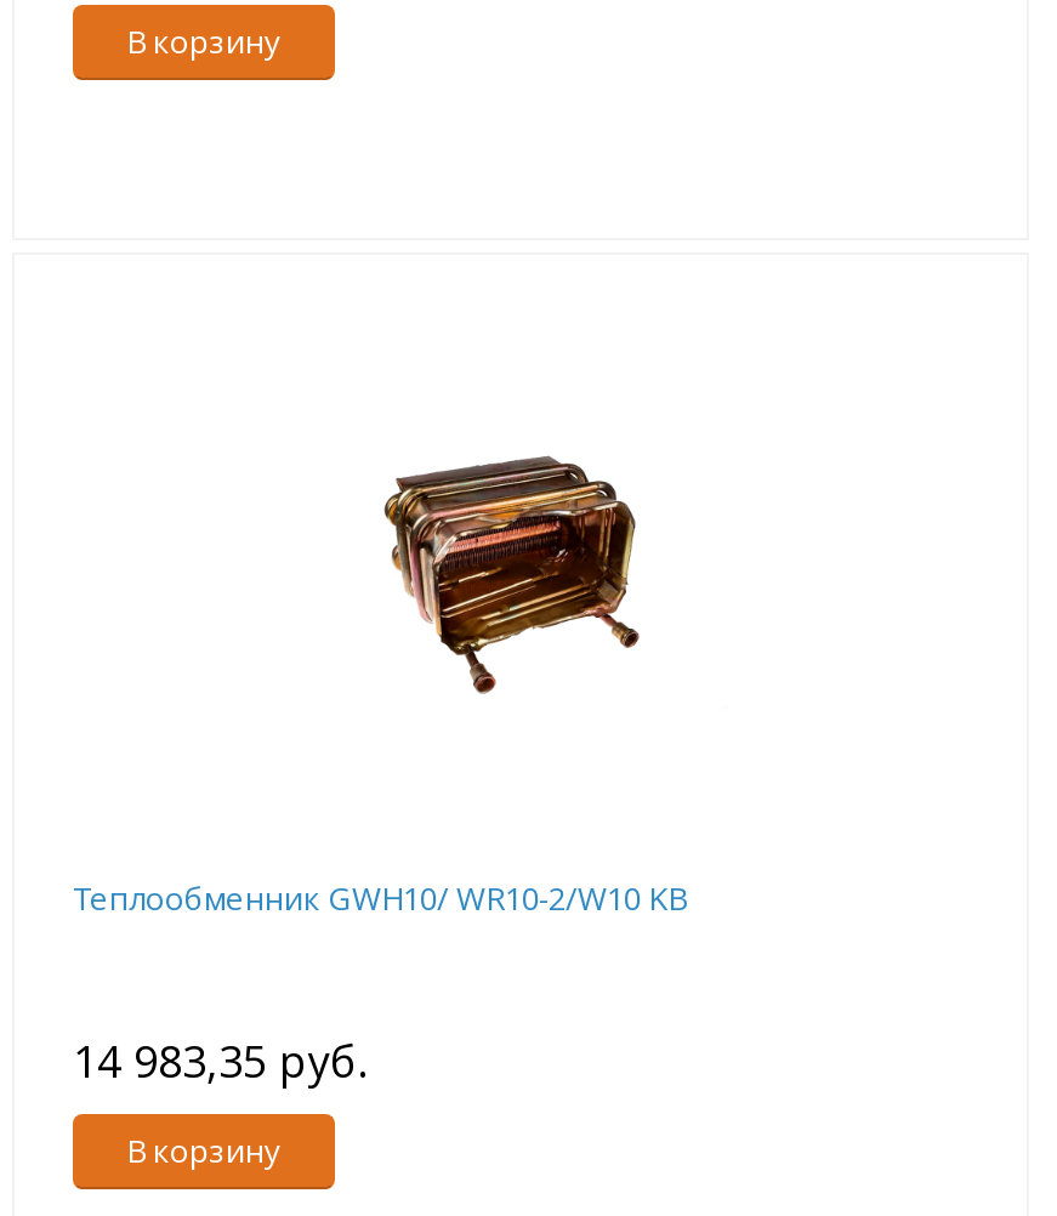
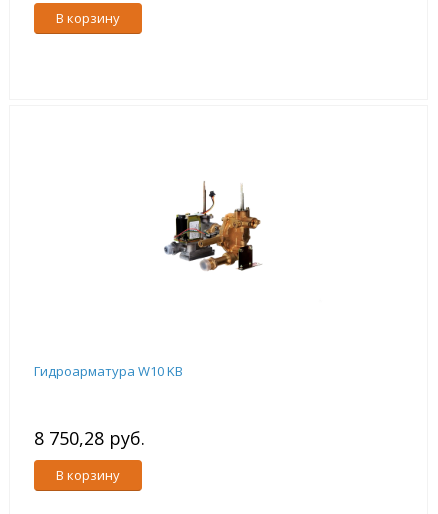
- [image]
+ [image]

- Теплообменник GWH10/ WR10-2/W10 KB
+ Гидроарматура W10 KB

- 14 983,35 руб.
+ 8 750,28 руб.
